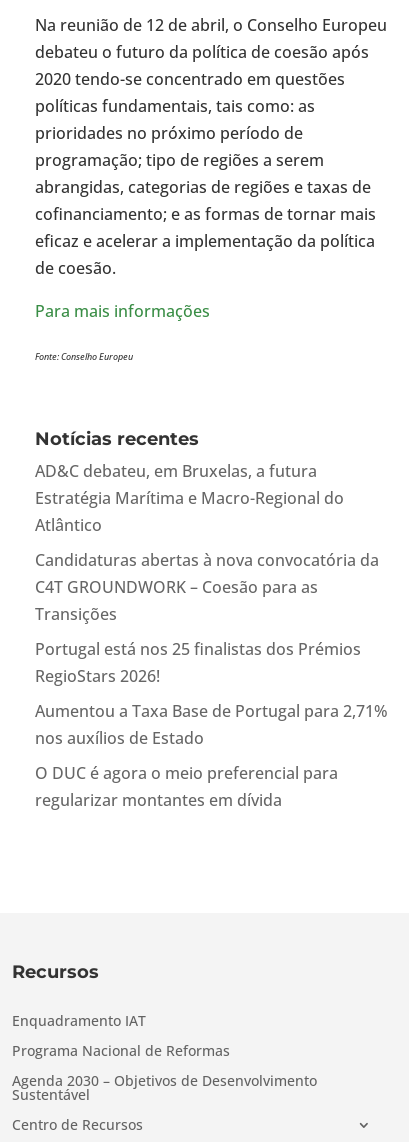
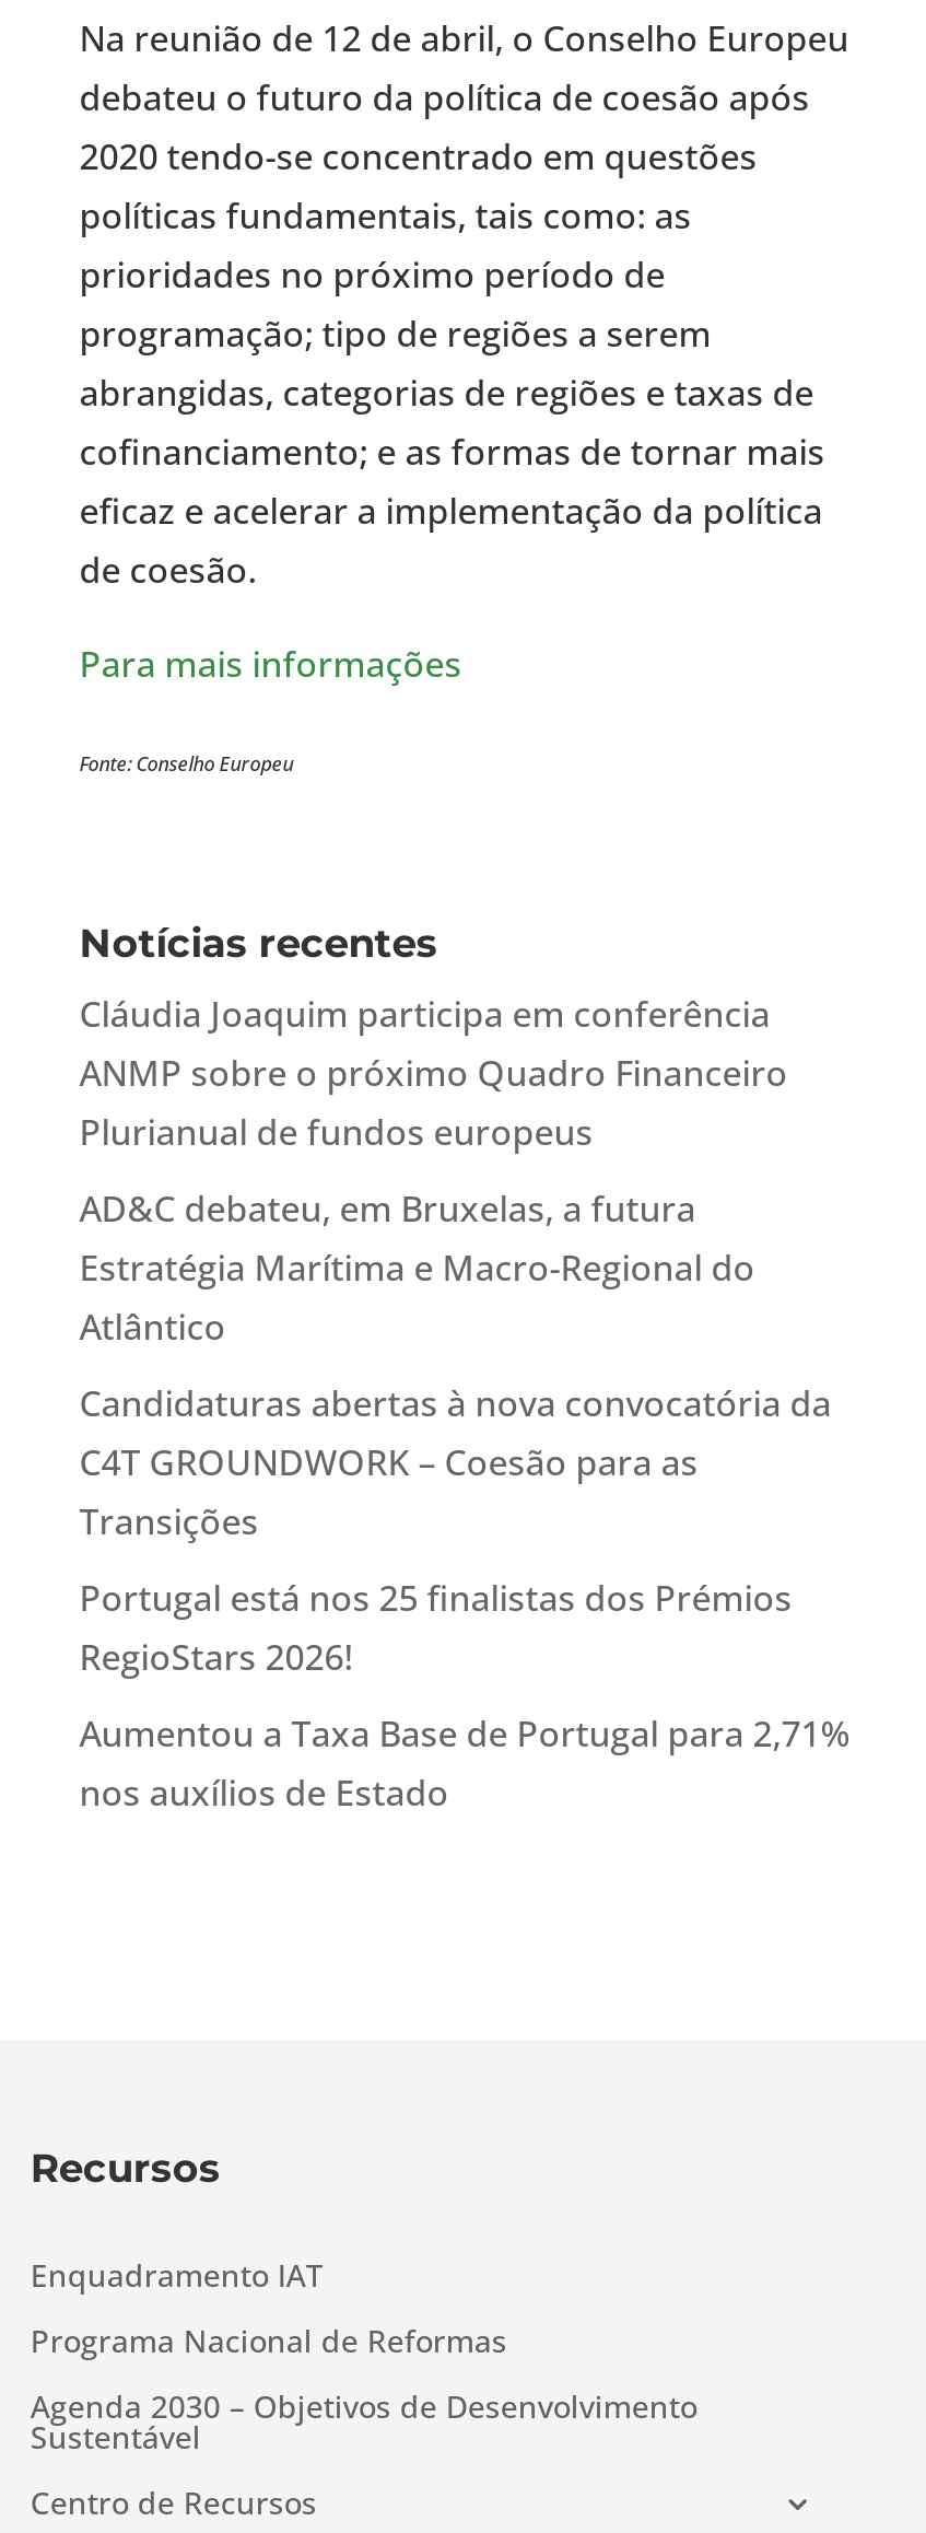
+ Cláudia Joaquim participa em conferência
+ ANMP sobre o próximo Quadro Financeiro
+ Plurianual de fundos europeus

moved down: AD&C debateu, em Bruxelas, a futura | Estratégia Marítima e Macro-Regional do | Atlântico | ... | Aumentou a Taxa Base de Portugal para 2,71% | nos auxílios de Estado

- O DUC é agora o meio preferencial para
- regularizar montantes em dívida
